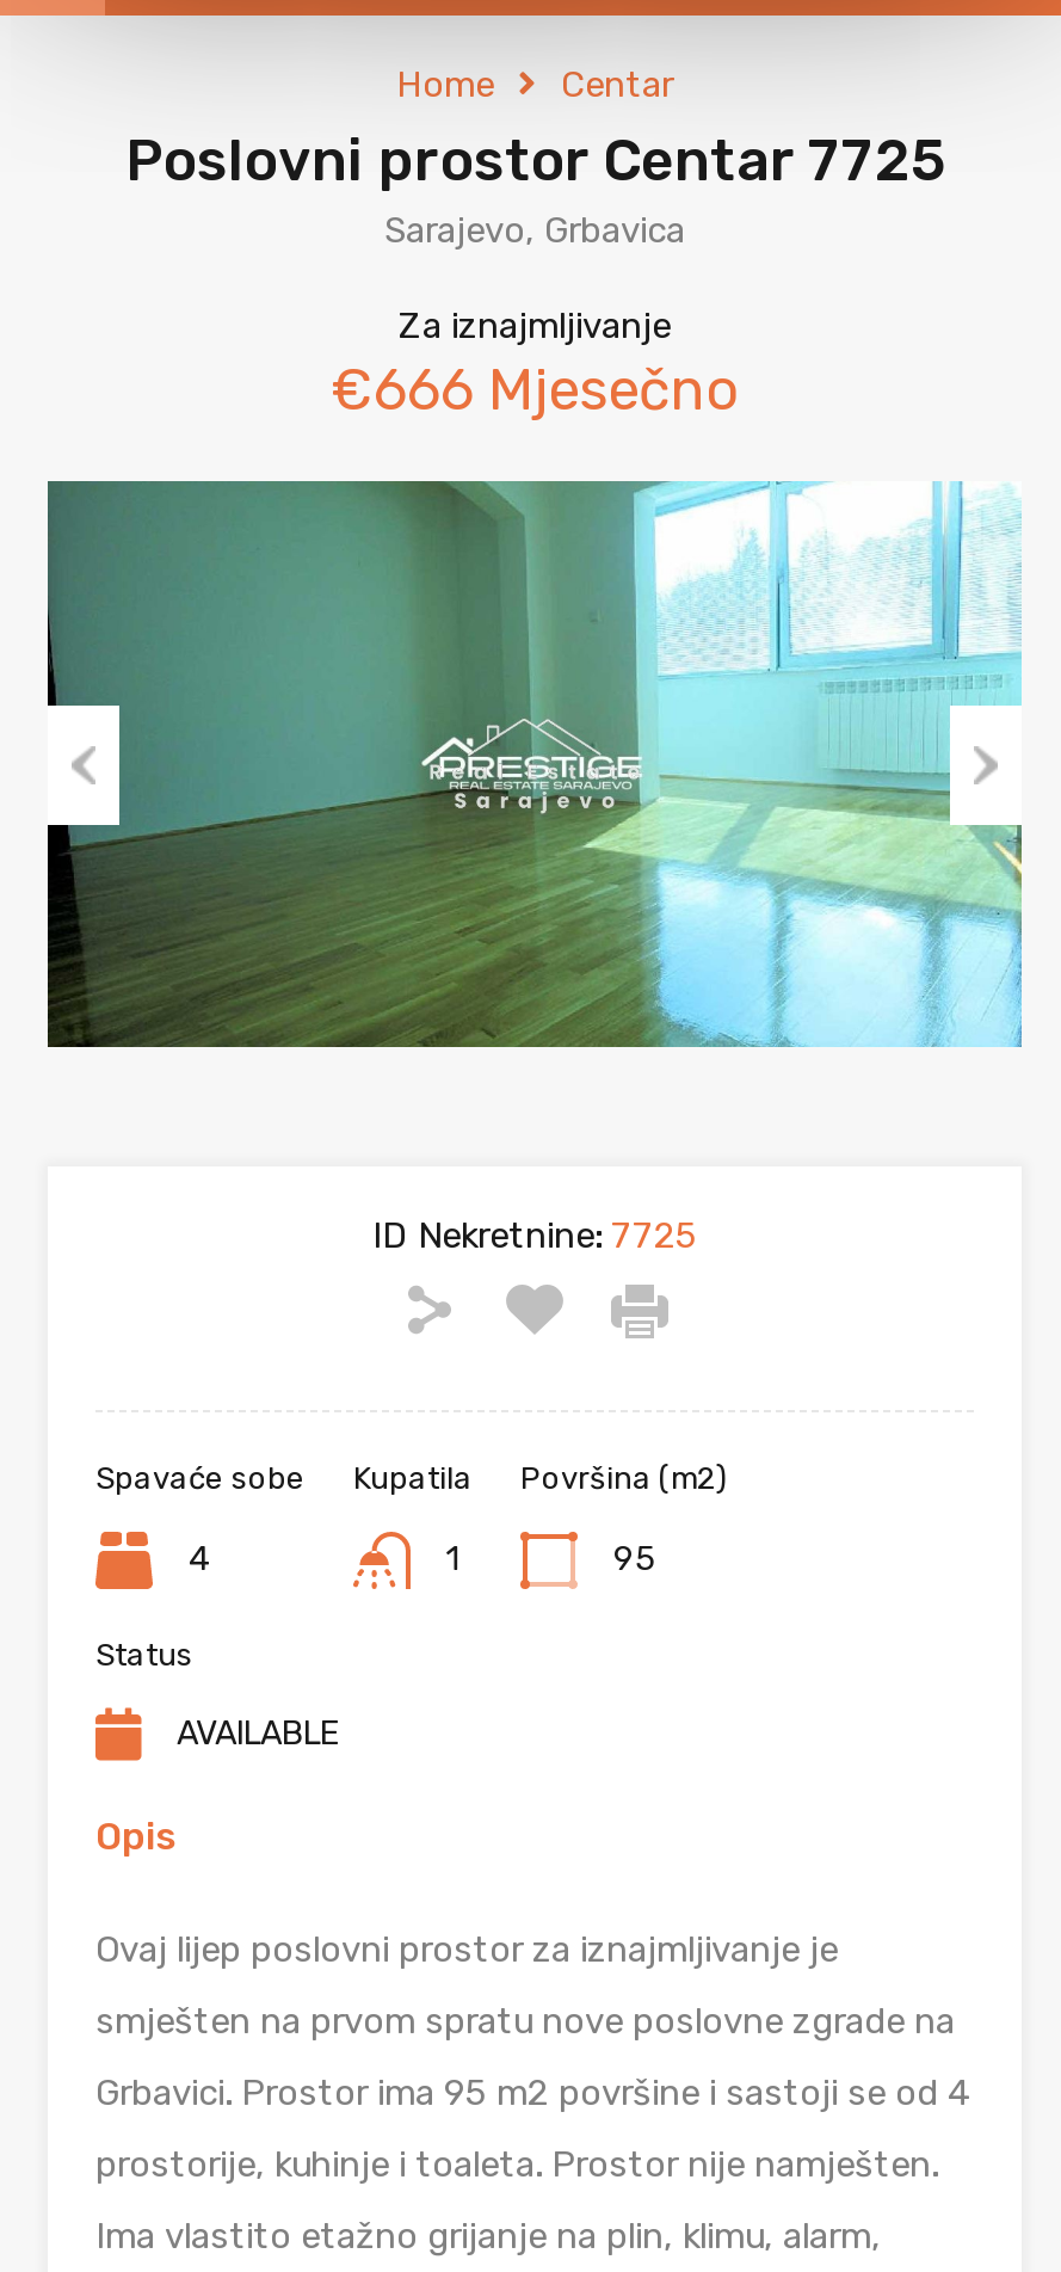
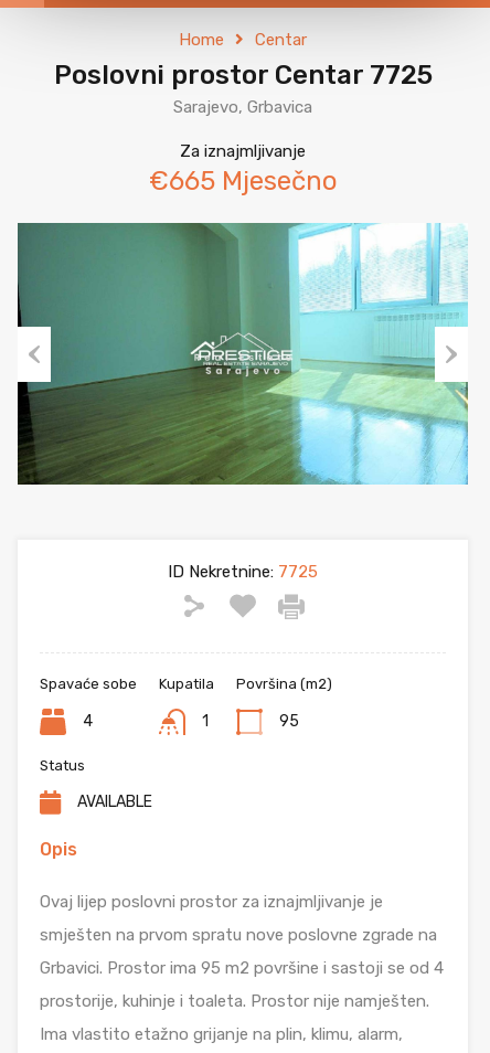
- €666 Mjesečno
+ €665 Mjesečno
